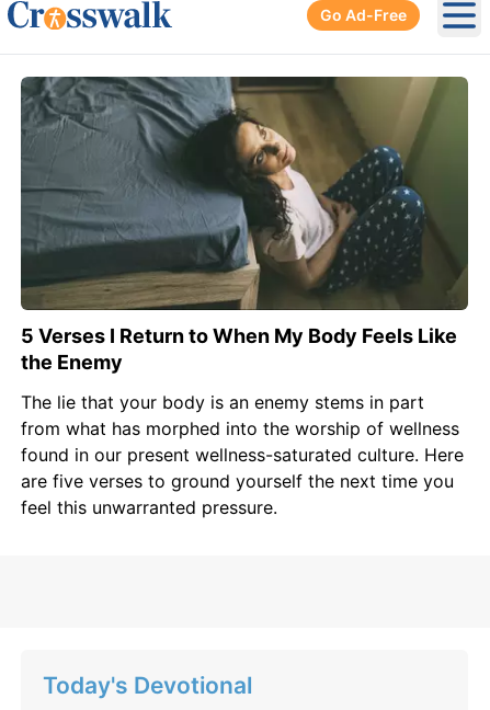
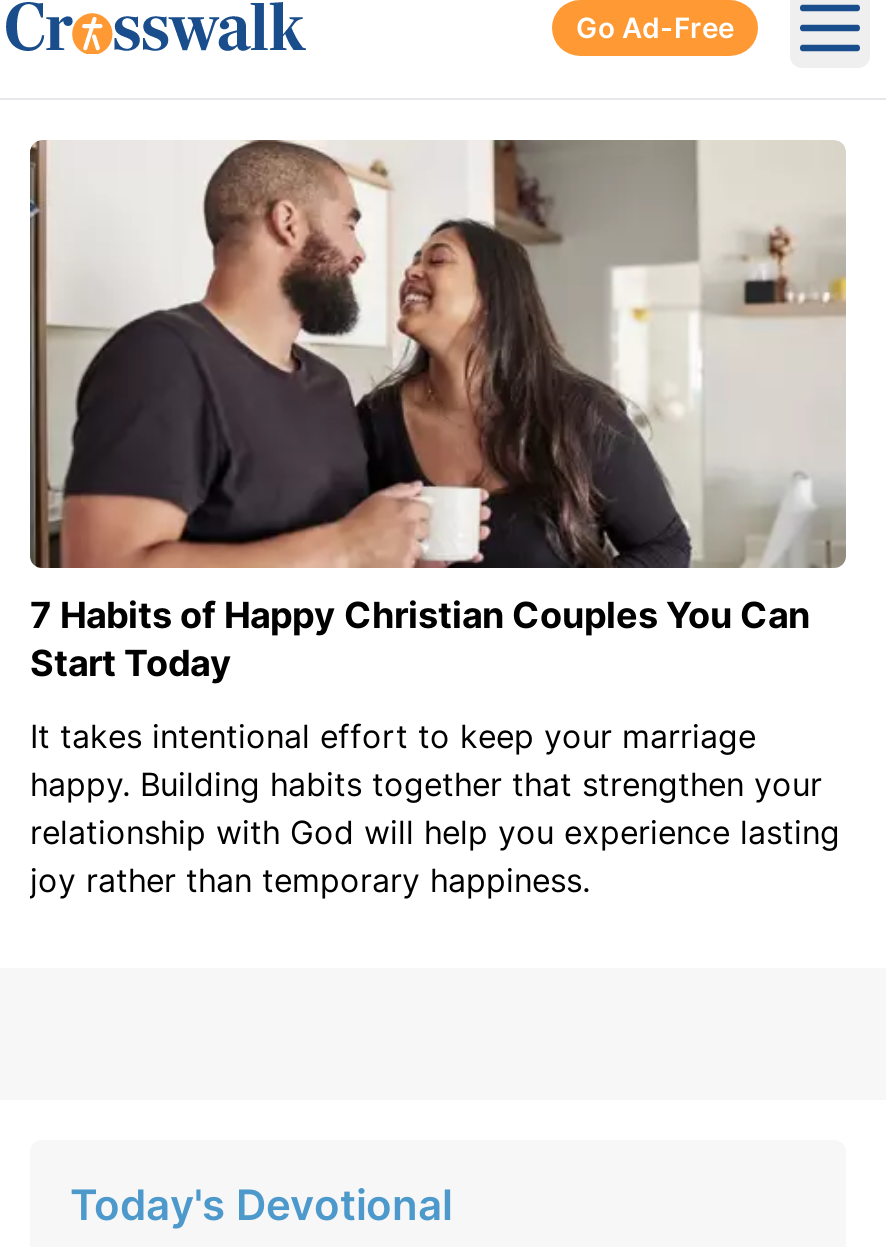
- [image]
- 5 Verses I Return to When My Body Feels Like
- the Enemy
+ [image]
+ 7 Habits of Happy Christian Couples You Can
+ Start Today

- The lie that your body is an enemy stems in part
- from what has morphed into the worship of wellness
- found in our present wellness-saturated culture. Here
- are five verses to ground yourself the next time you
- feel this unwarranted pressure.
+ It takes intentional effort to keep your marriage
+ happy. Building habits together that strengthen your
+ relationship with God will help you experience lasting
+ joy rather than temporary happiness.
